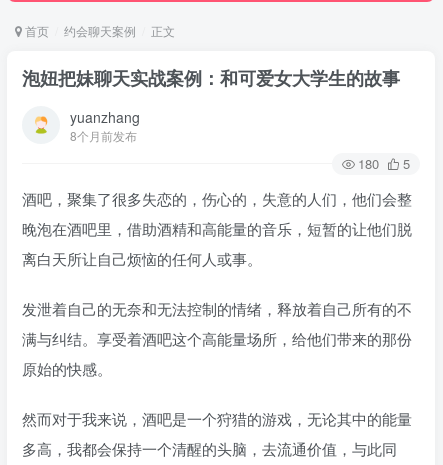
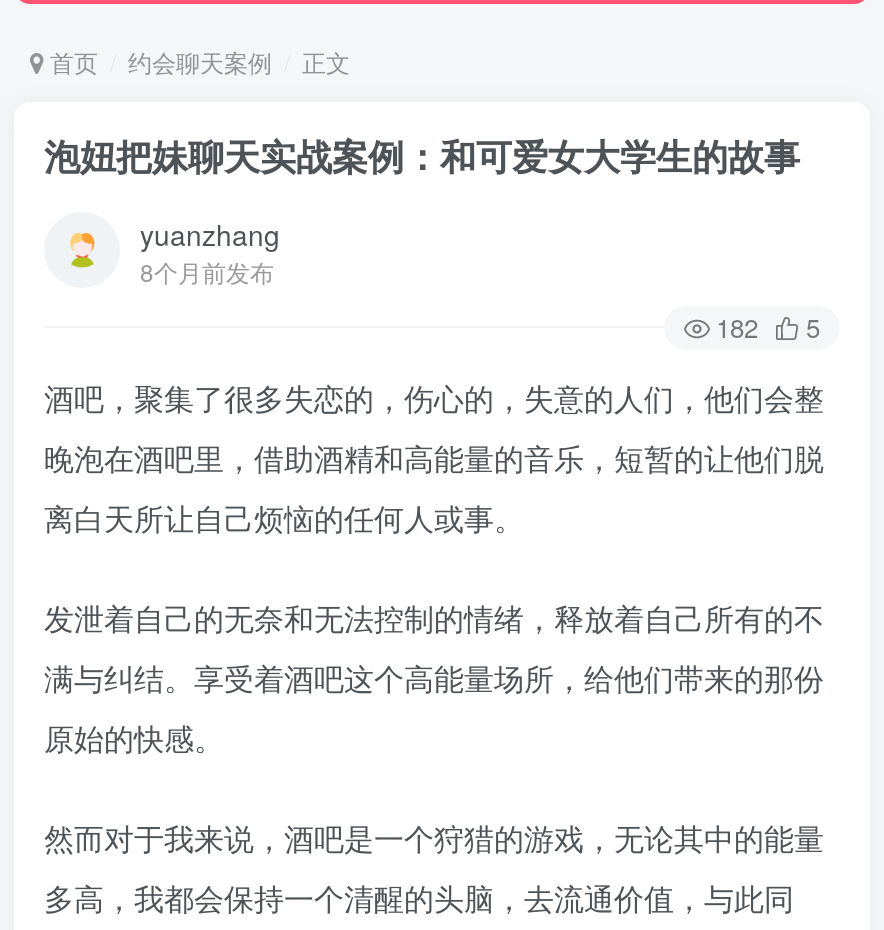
- 180 5
+ 182 5
